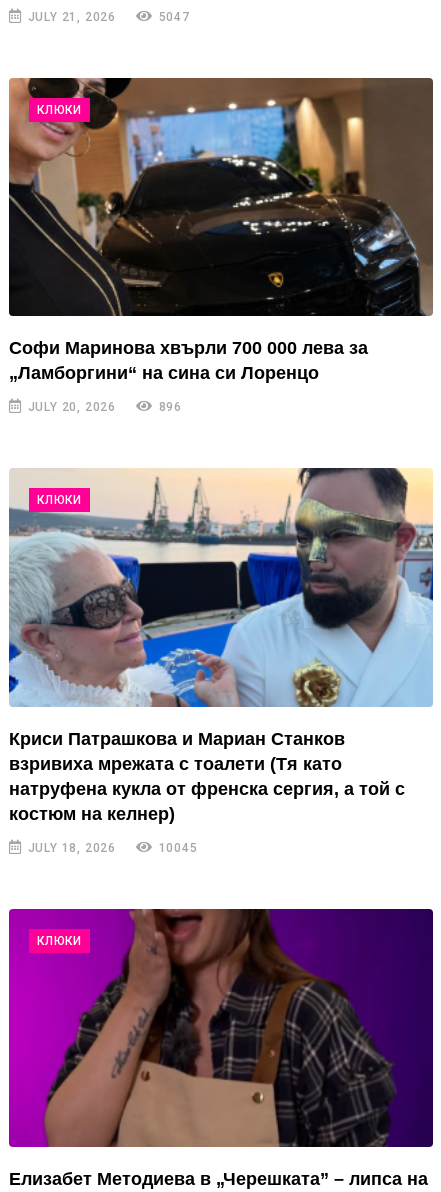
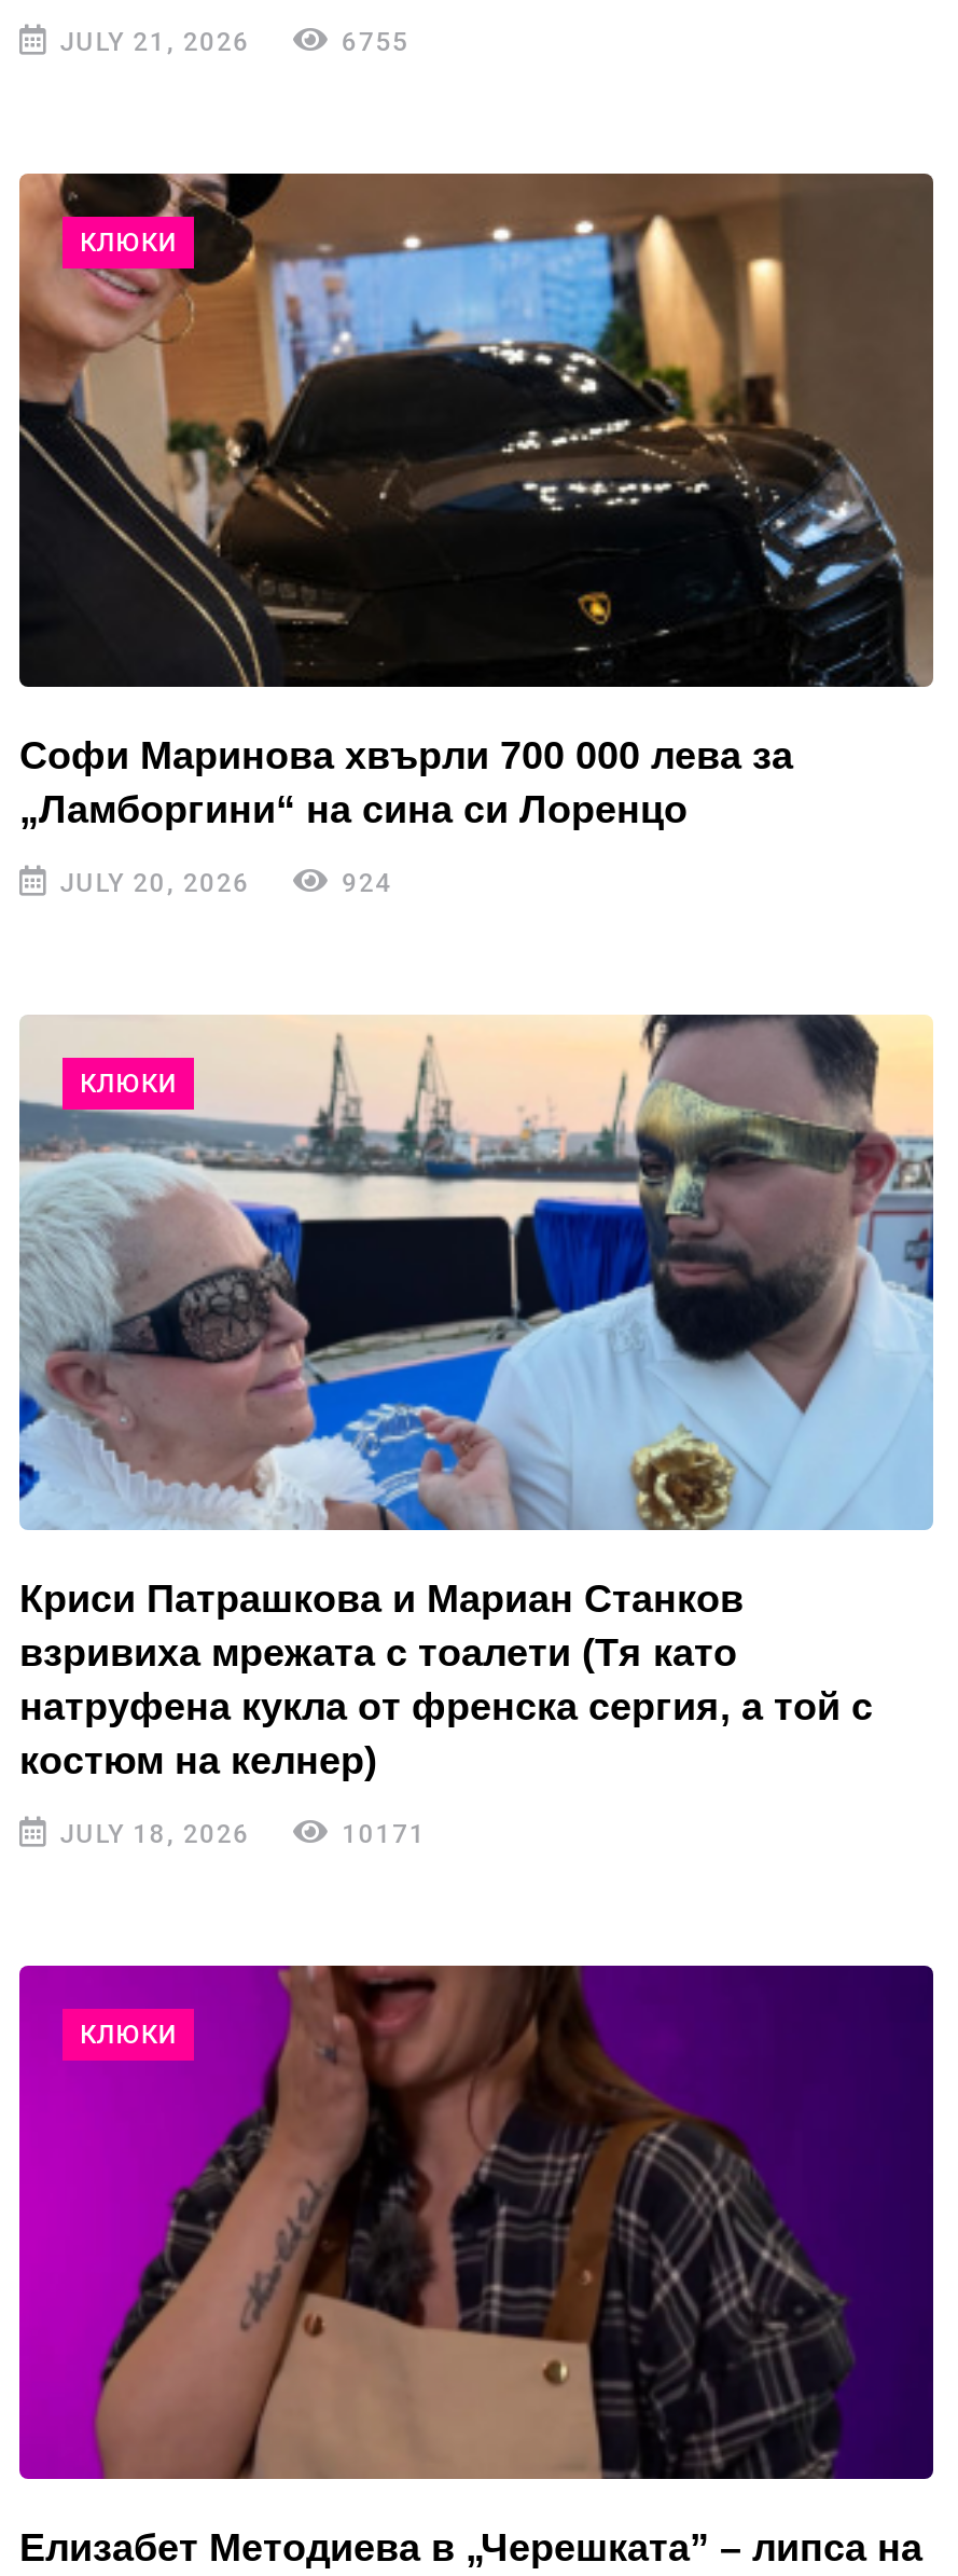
- 5047
+ 6755

- 896
+ 924

- 10045
+ 10171
